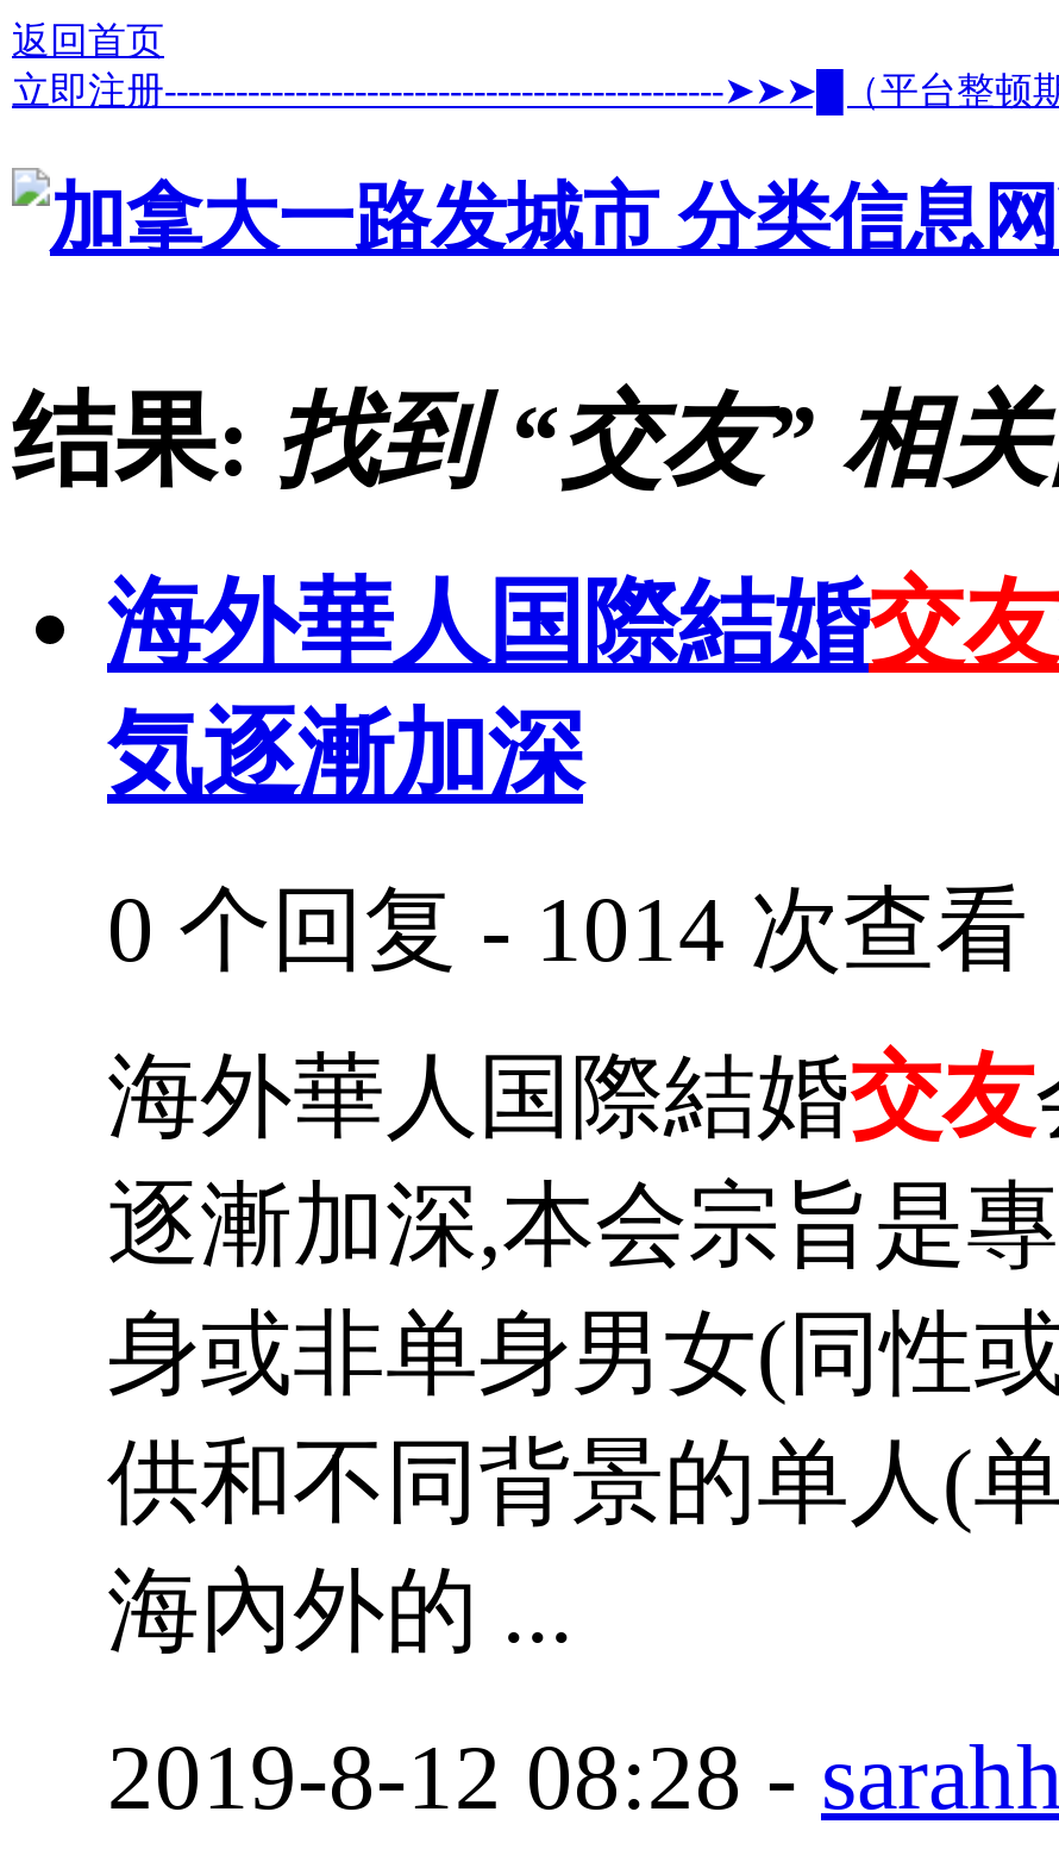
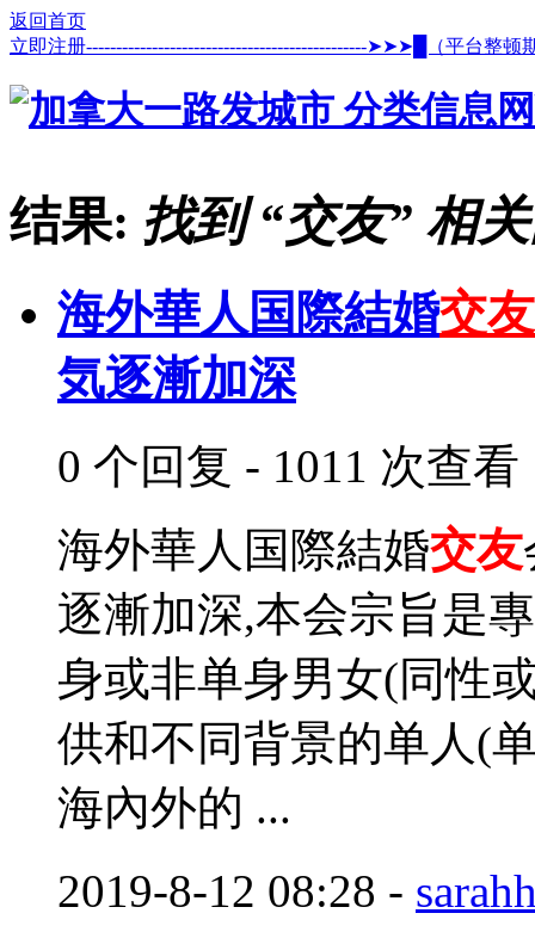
- 0 个回复 - 1014 次查看
+ 0 个回复 - 1011 次查看
